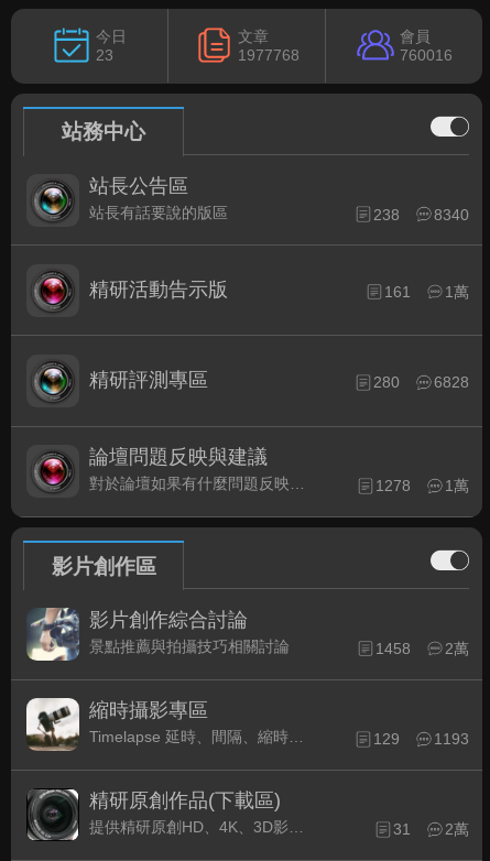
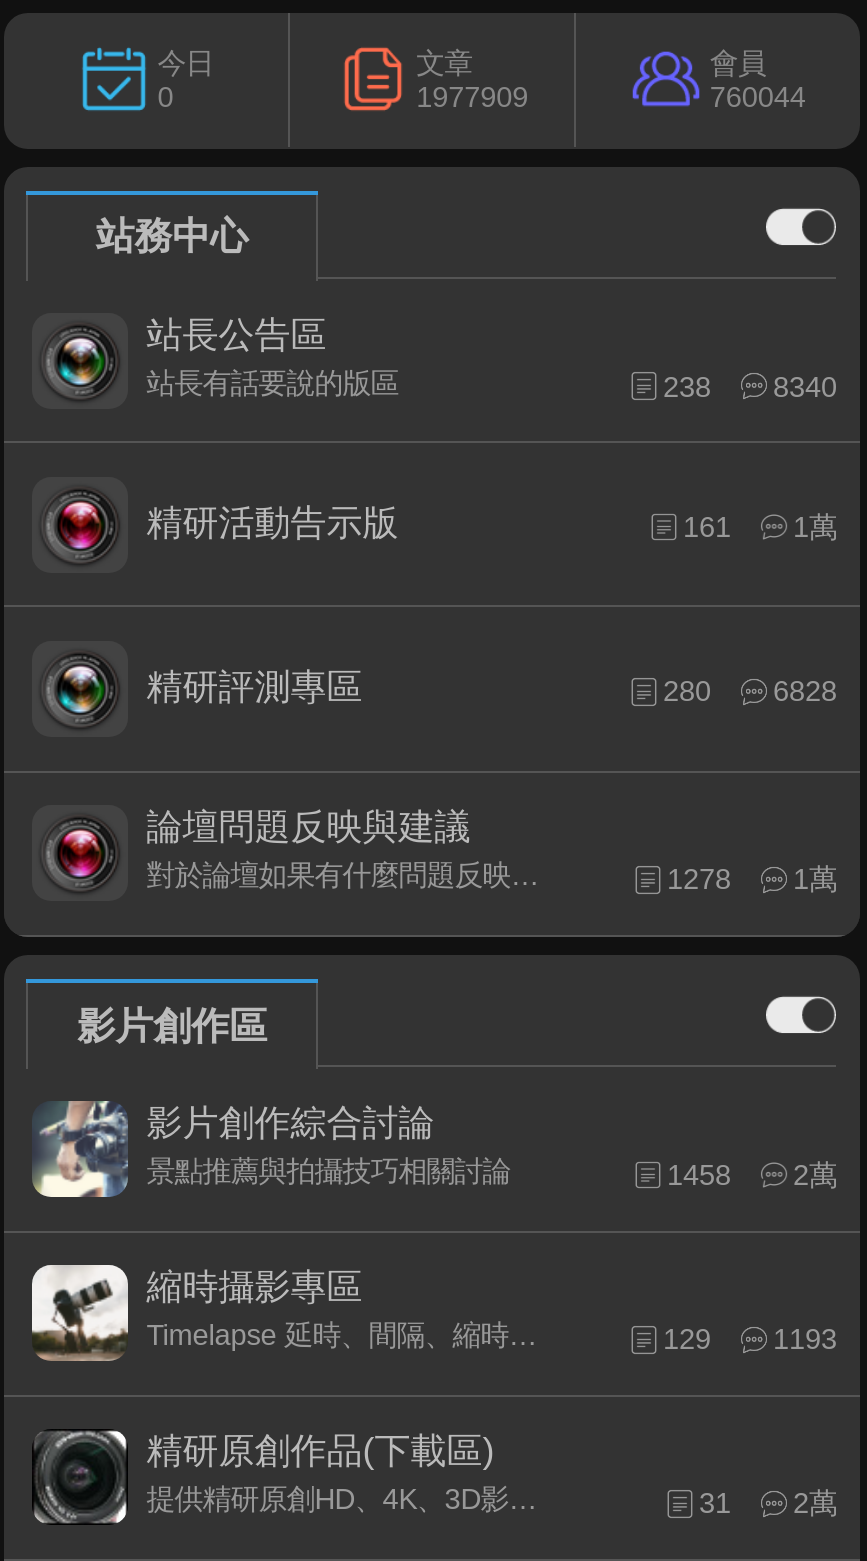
- 23
+ 0

- 1977768
+ 1977909

- 760016
+ 760044
